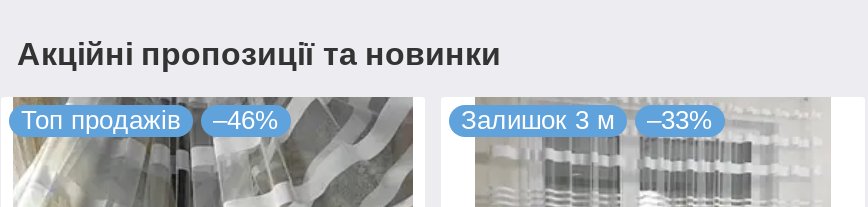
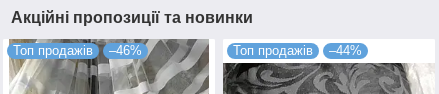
- Залишок 3 м
- –33%
+ Топ продажів
+ –44%
